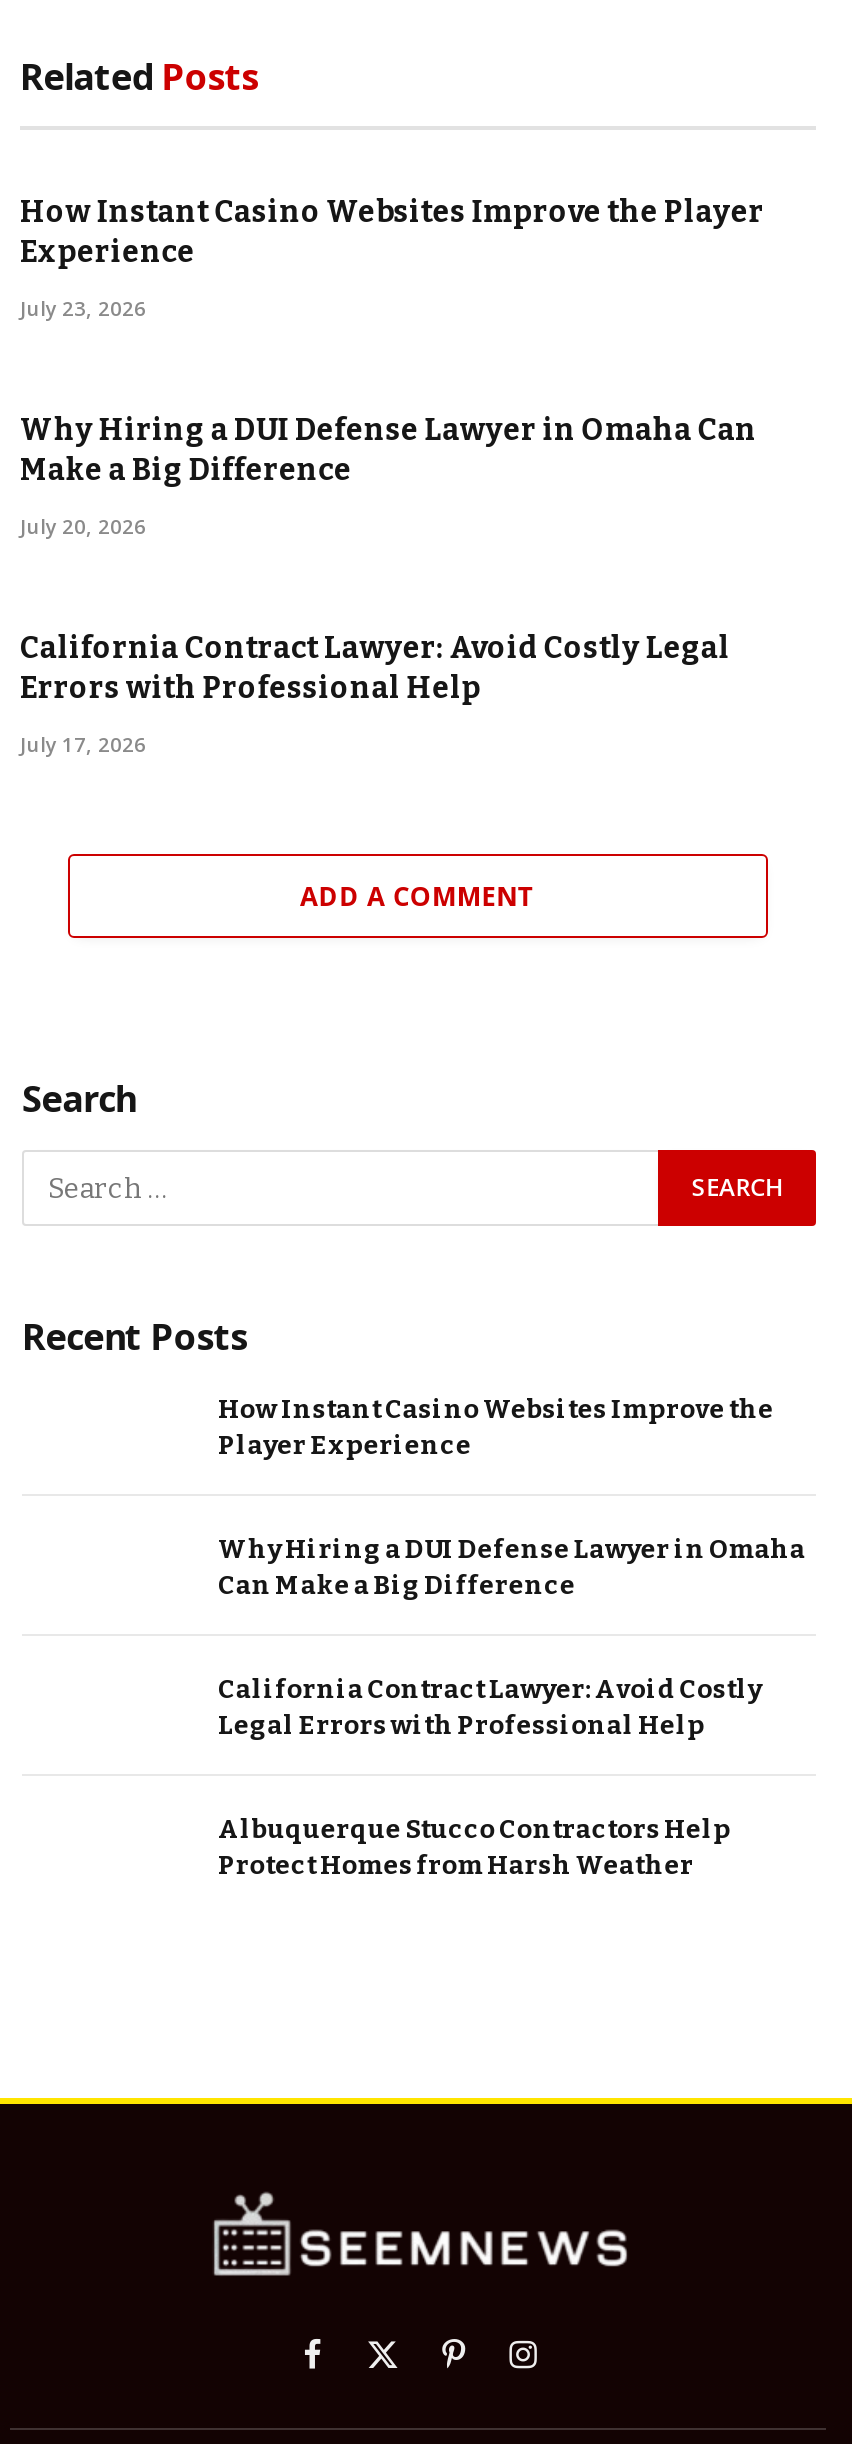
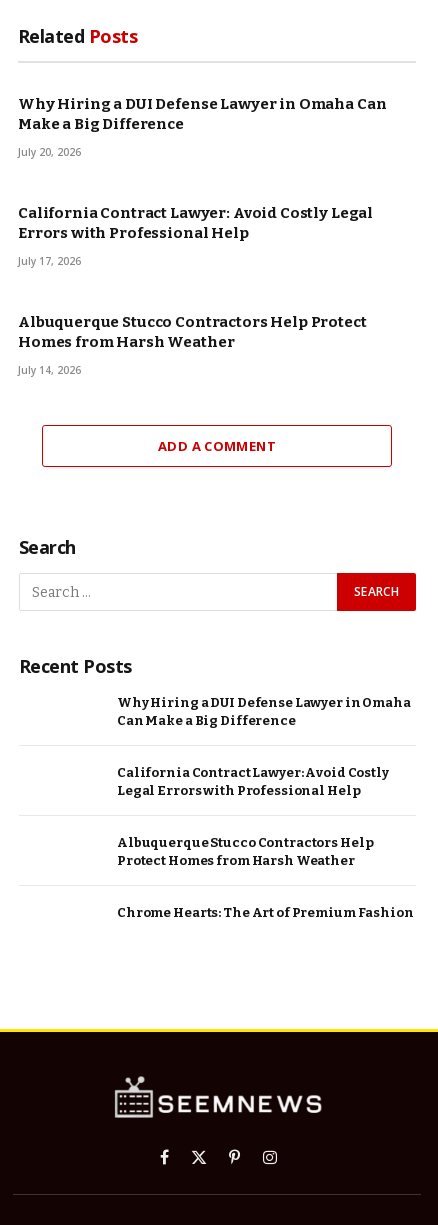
- How Instant Casino Websites Improve the Player
- Experience
- July 23, 2026

moved up: Why Hiring a DUI Defense Lawyer in Omaha Can | Make a Big Difference | July 20, 2026 | California Contract Lawyer: Avoid Costly Legal | Errors with Professional Help | July 17, 2026

+ Albuquerque Stucco Contractors Help Protect
+ Homes from Harsh Weather
+ July 14, 2026

- How Instant Casino Websites Improve the
- Player Experience

moved up: Why Hiring a DUI Defense Lawyer in Omaha | Can Make a Big Difference | California Contract Lawyer: Avoid Costly | Legal Errors with Professional Help | Albuquerque Stucco Contractors Help | Protect Homes from Harsh Weather

+ Chrome Hearts: The Art of Premium Fashion
